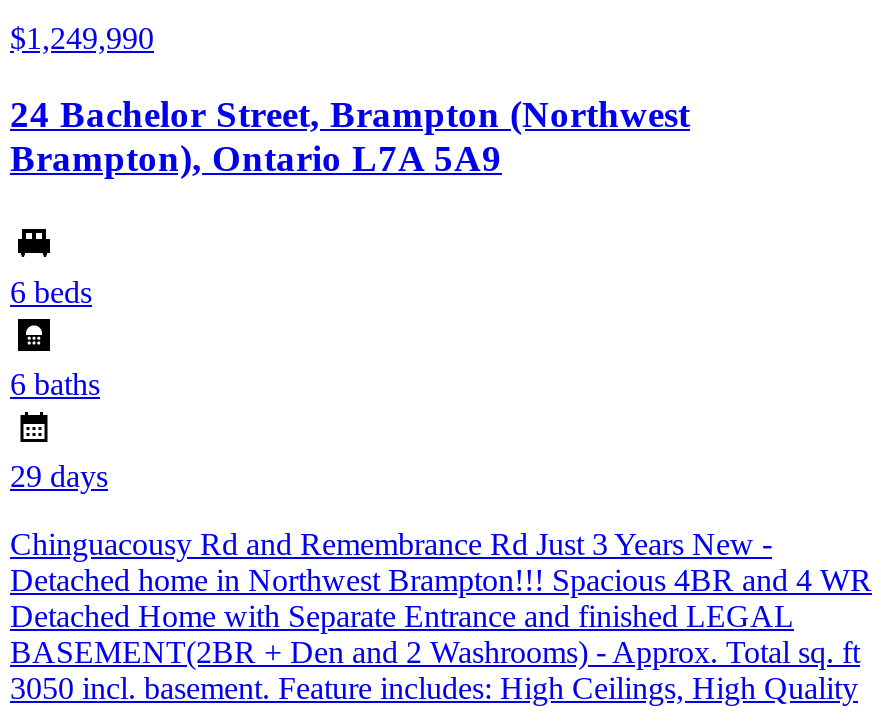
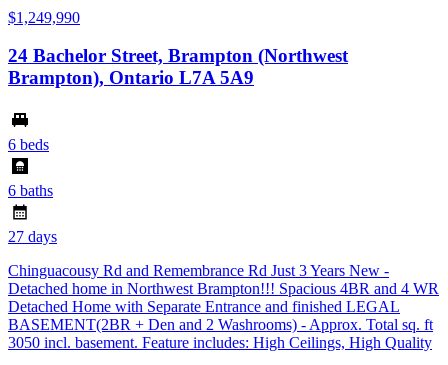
- 29 days
+ 27 days
